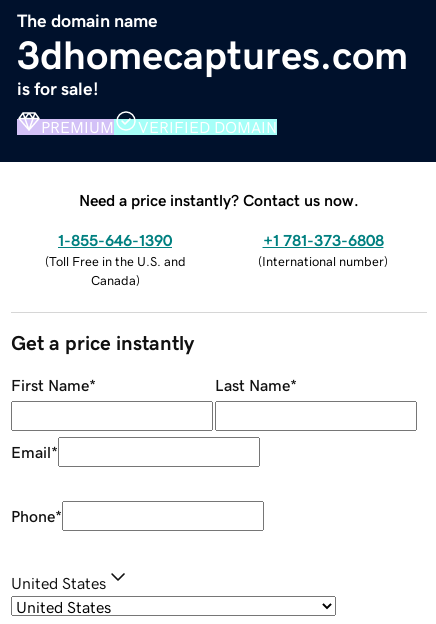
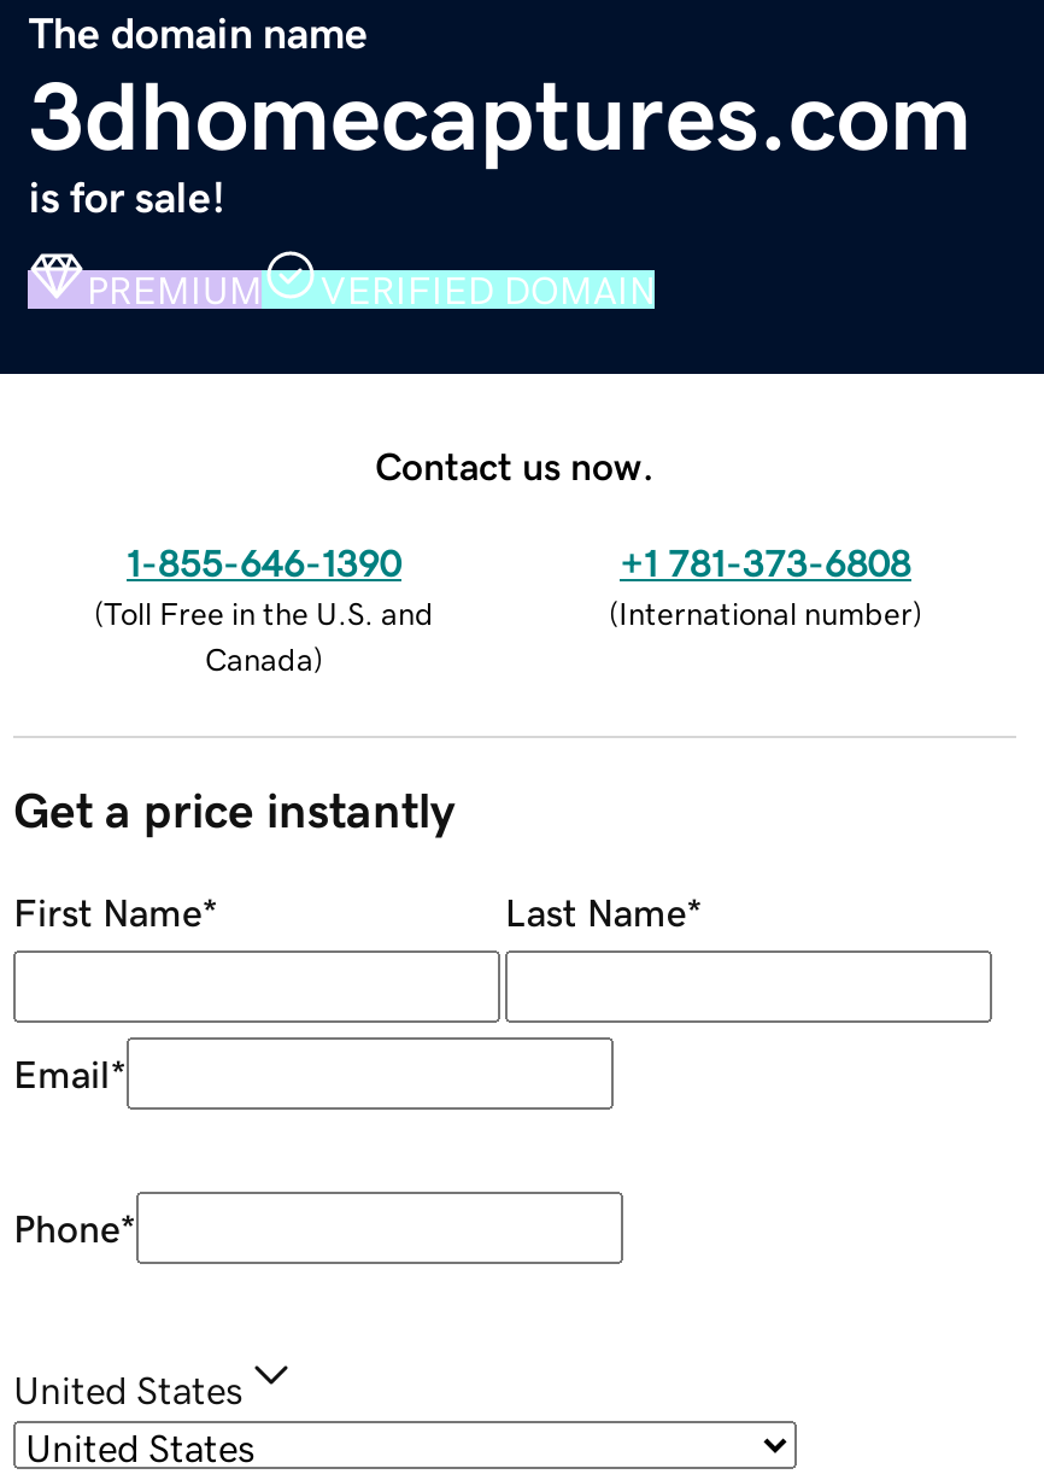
- Need a price instantly? Contact us now.
+ Contact us now.
